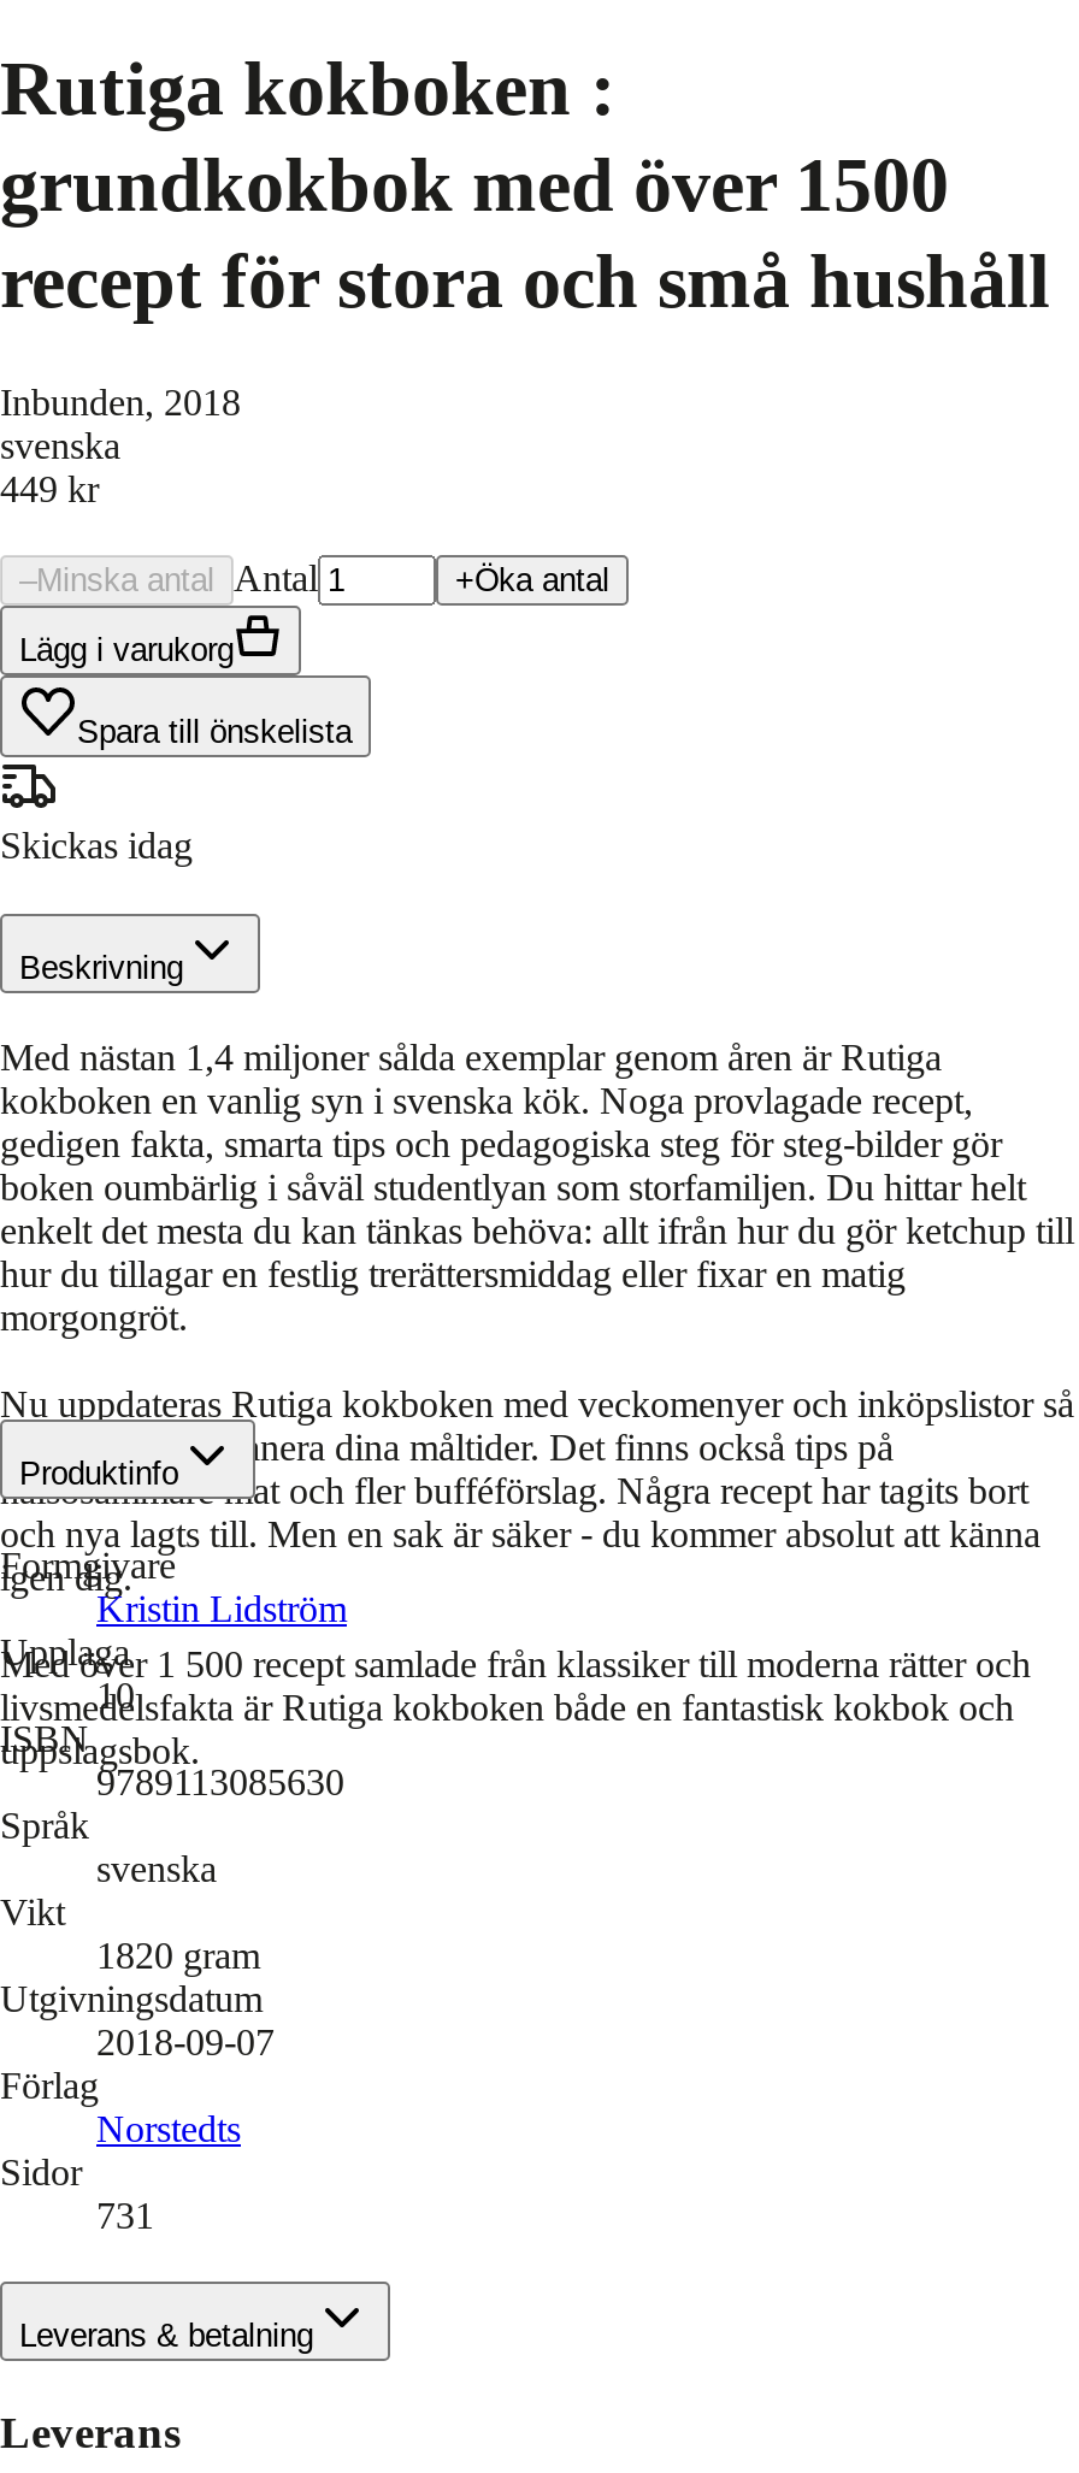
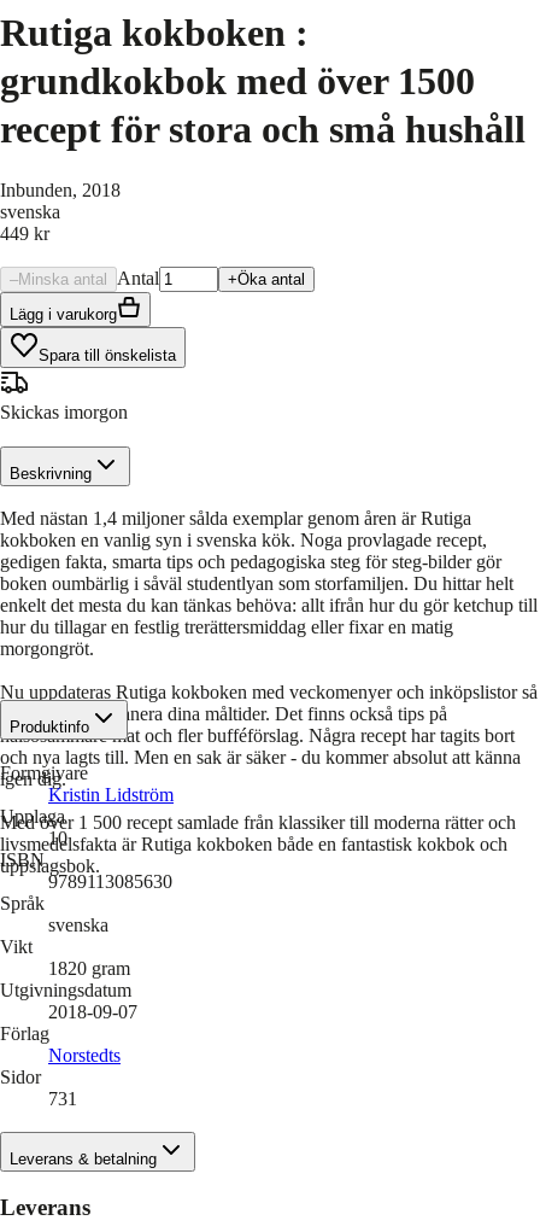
- Skickas idag
+ Skickas imorgon
